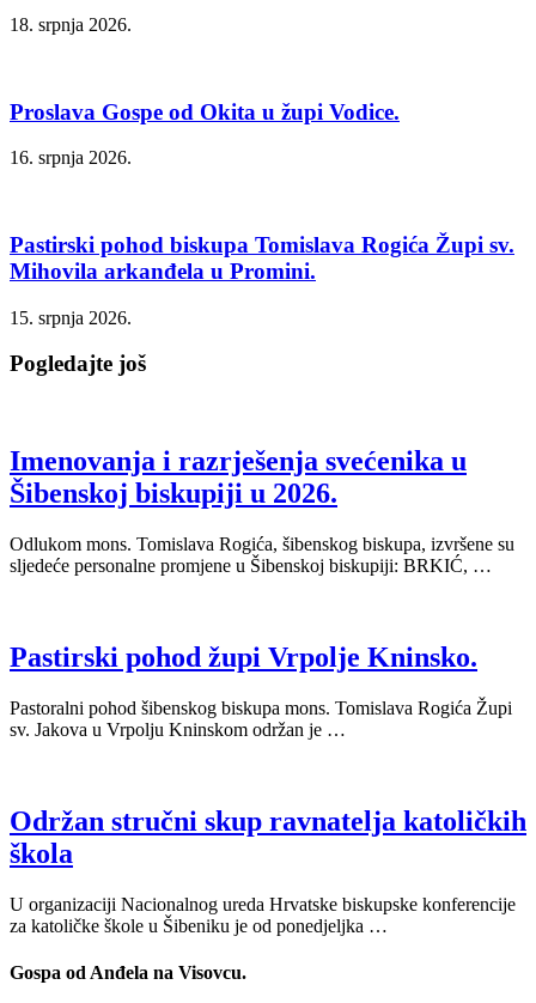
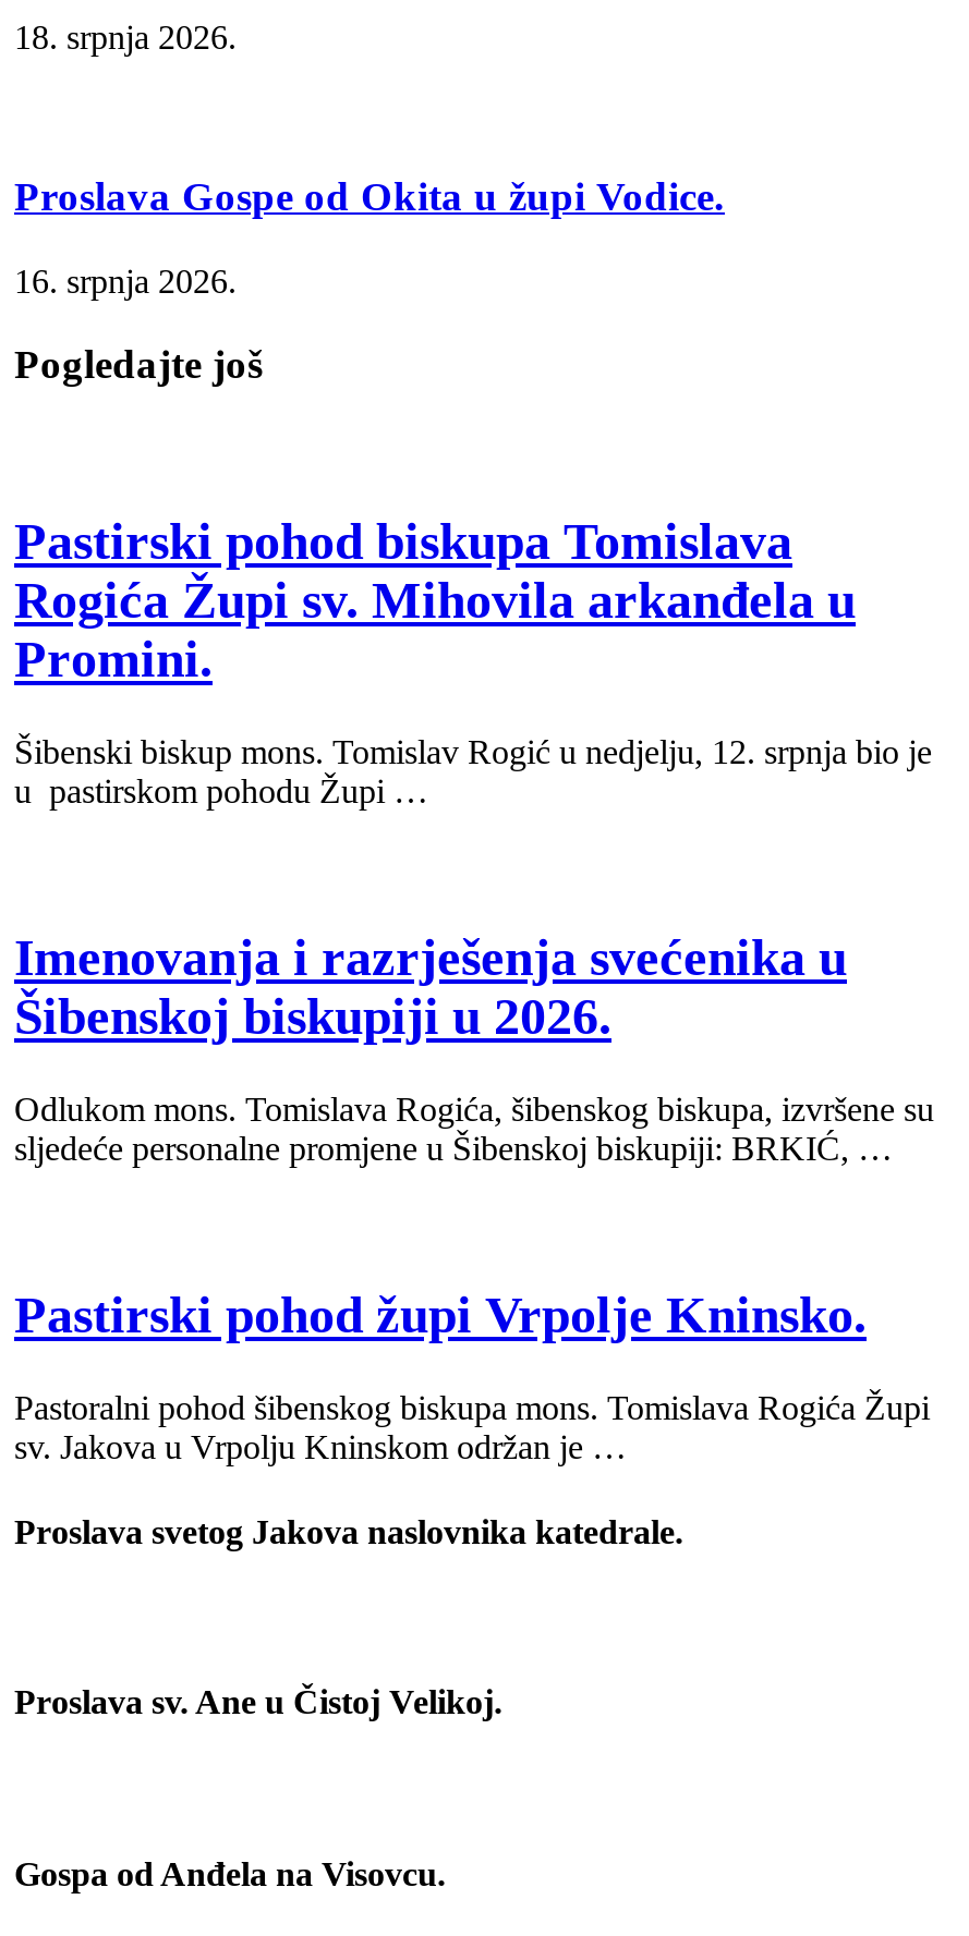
- Pastirski pohod biskupa Tomislava Rogića Župi sv.
- Mihovila arkanđela u Promini.
- 15. srpnja 2026.

moved up: Pogledajte još

+ Pastirski pohod biskupa Tomislava
+ Rogića Župi sv. Mihovila arkanđela u
+ Promini.
+ Šibenski biskup mons. Tomislav Rogić u nedjelju, 12. srpnja bio je
+ u pastirskom pohodu Župi …

- Održan stručni skup ravnatelja katoličkih
- škola
+ Proslava svetog Jakova naslovnika katedrale.

- U organizaciji Nacionalnog ureda Hrvatske biskupske konferencije
- za katoličke škole u Šibeniku je od ponedjeljka …
+ Proslava sv. Ane u Čistoj Velikoj.
